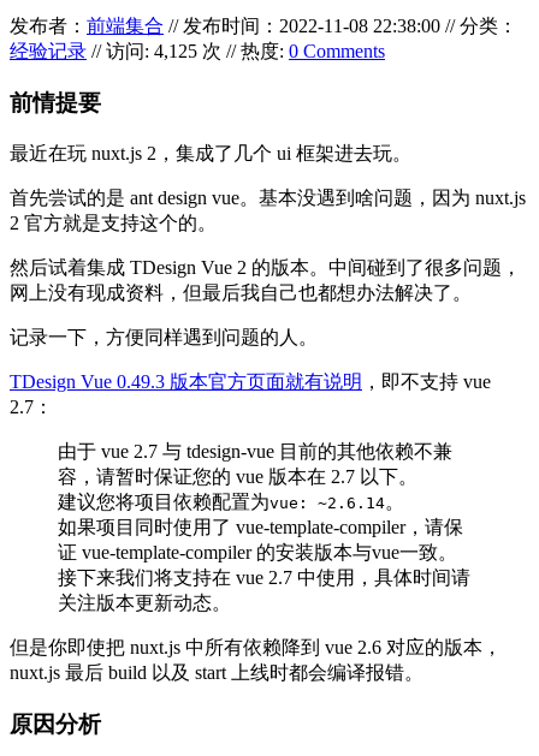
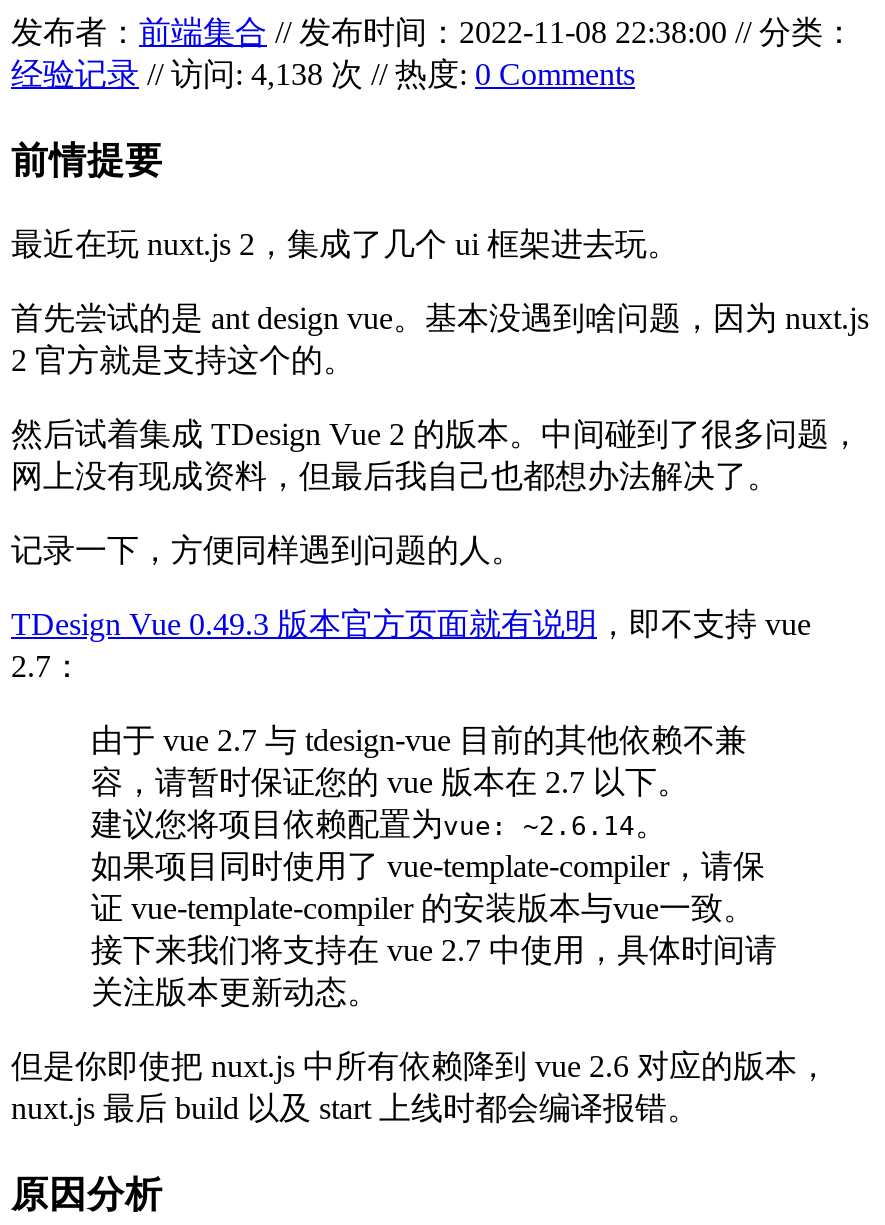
- 经验记录// 访问: 4,125 次 // 热度: 0 Comments
+ 经验记录// 访问: 4,138 次 // 热度: 0 Comments
